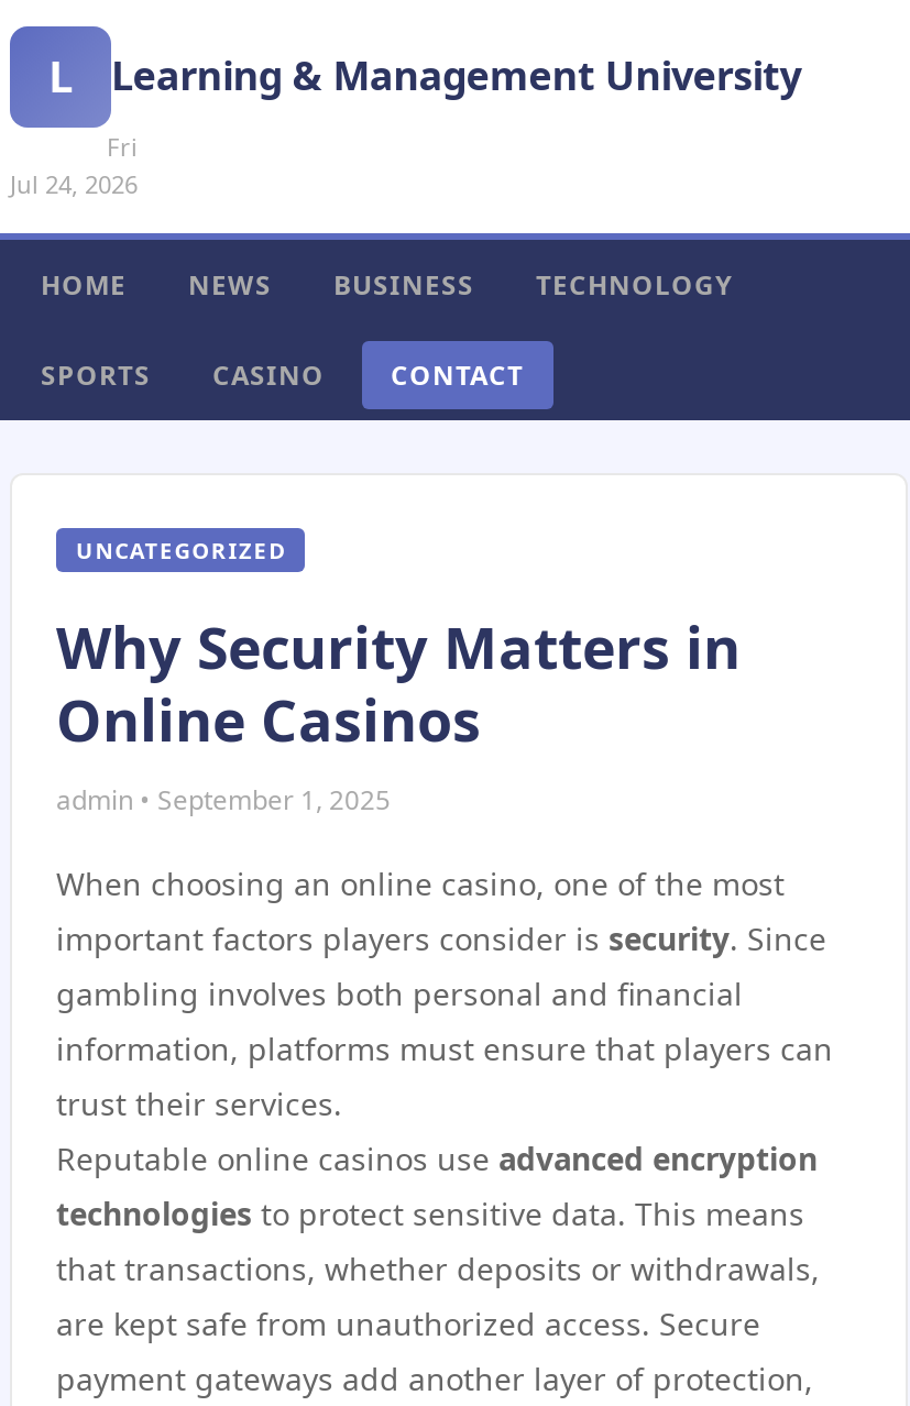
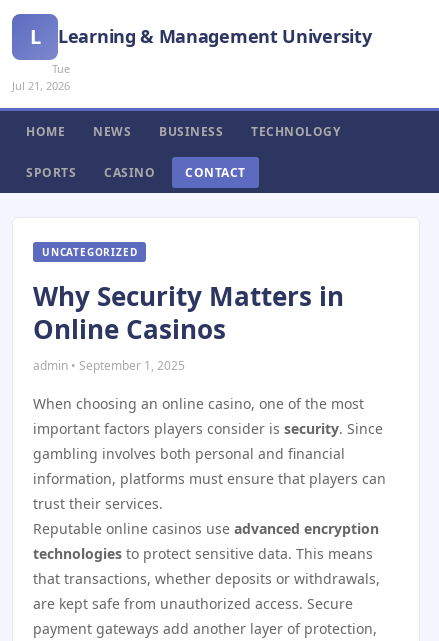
- Fri
- Jul 24, 2026
+ Tue
+ Jul 21, 2026
